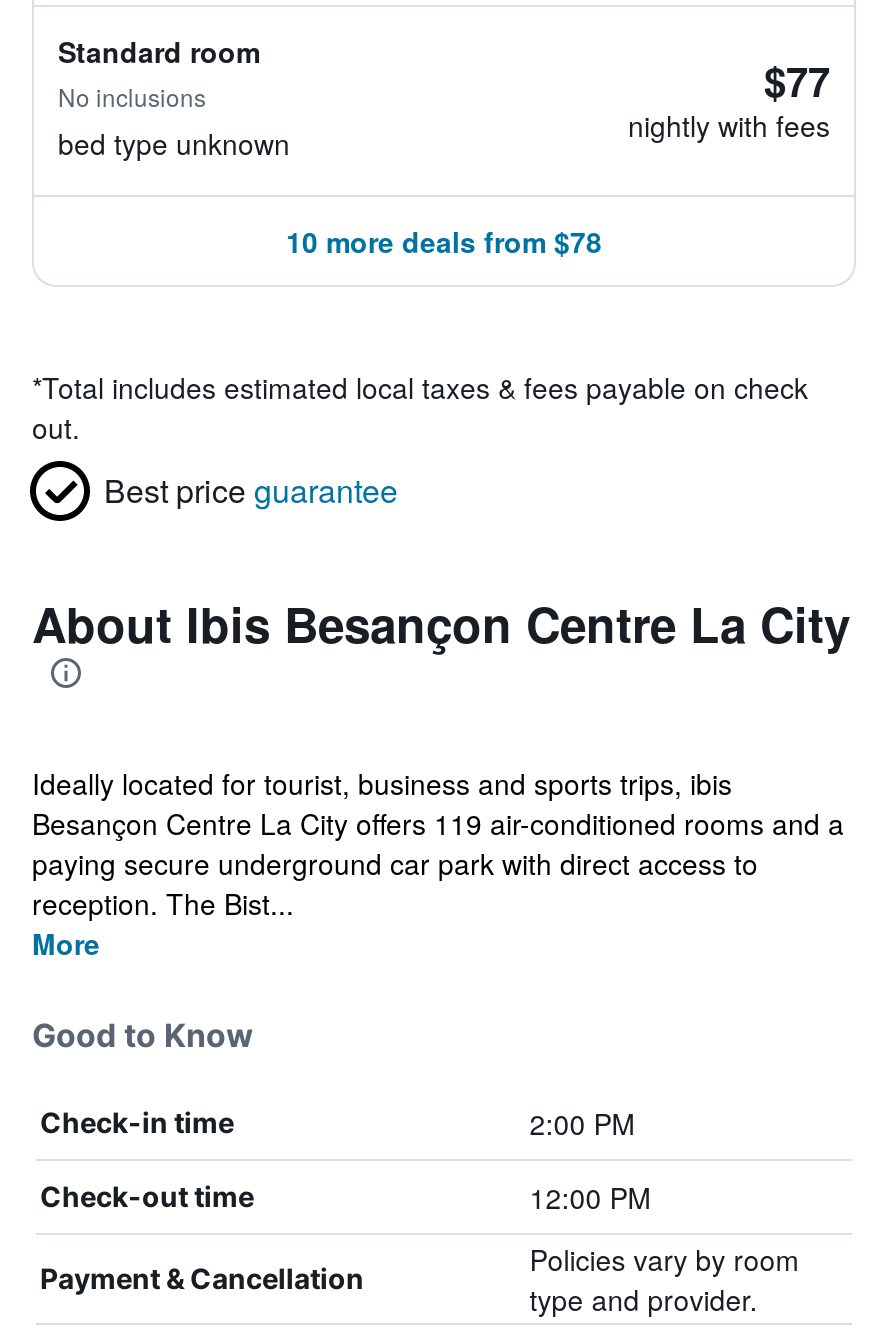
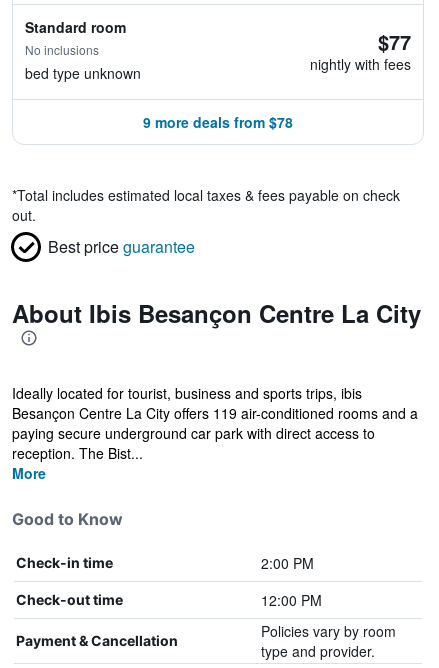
- 10 more deals from $78
+ 9 more deals from $78
